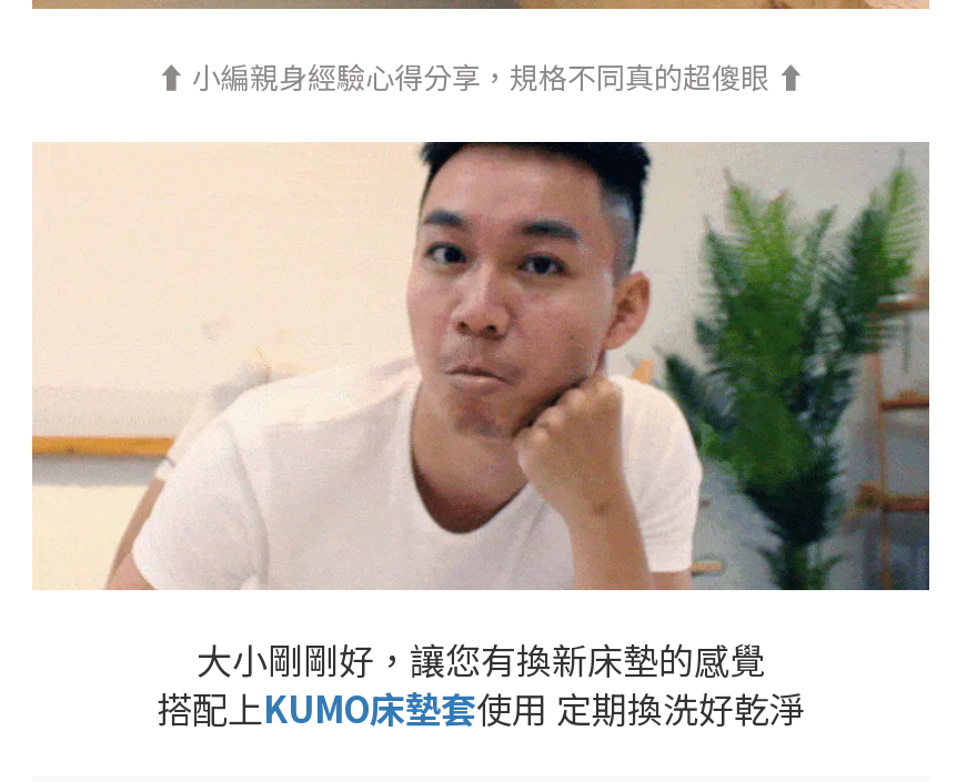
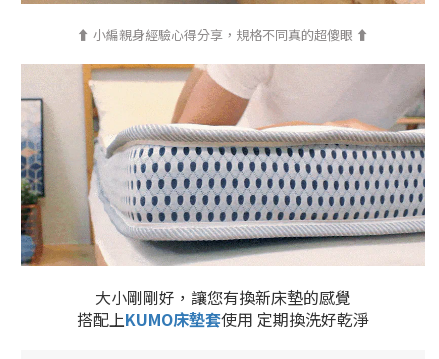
- [image]
+ [image]
